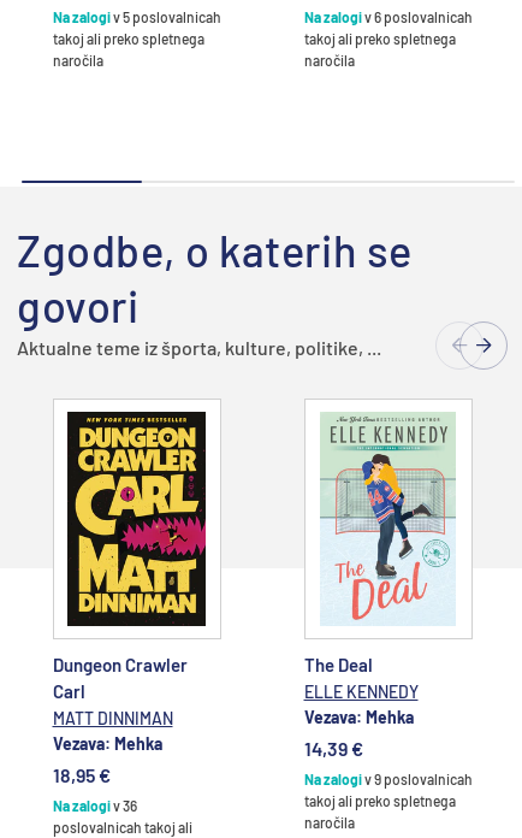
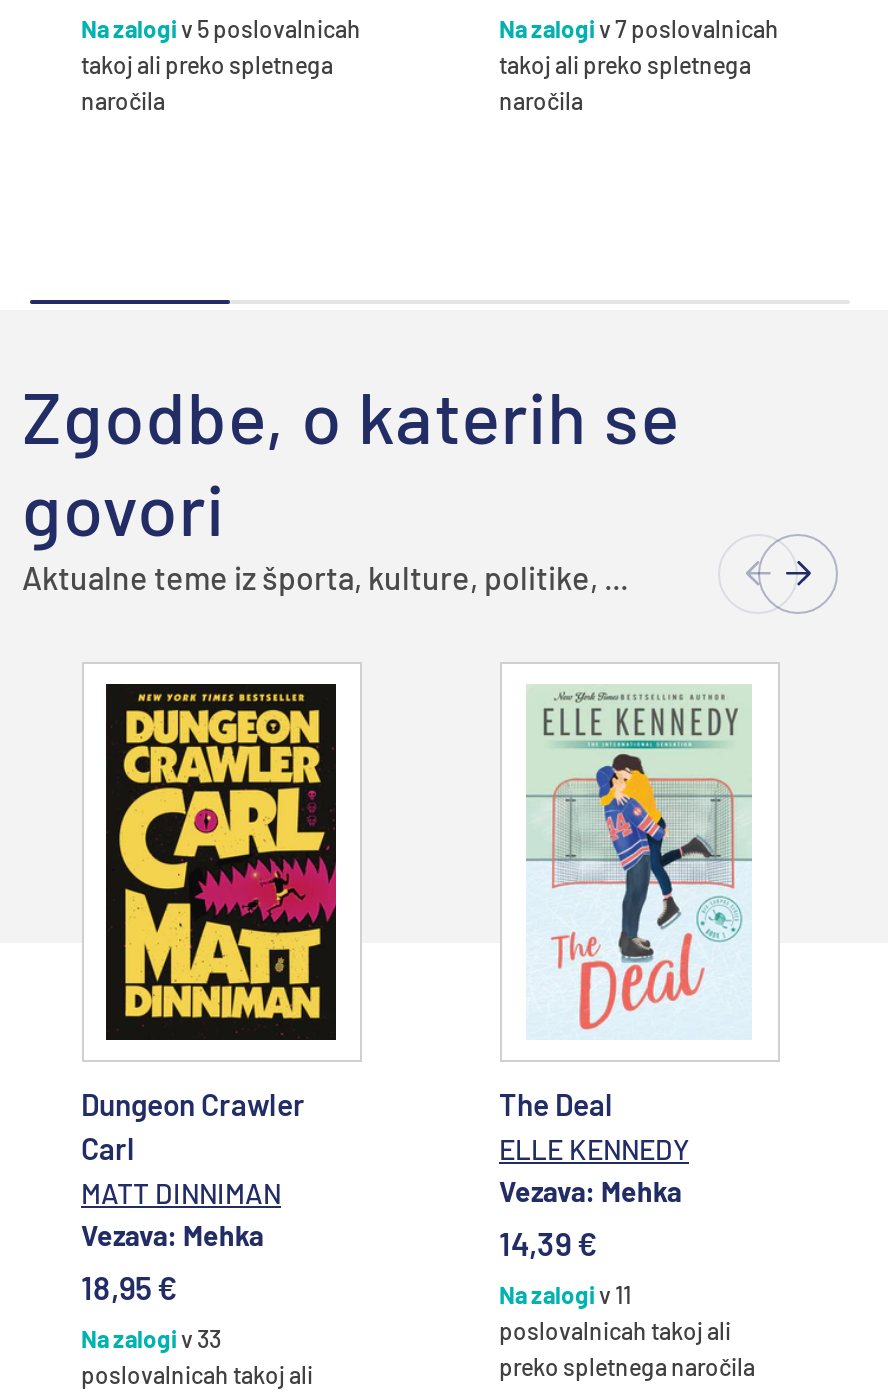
- Na zalogi v 6 poslovalnicah
+ Na zalogi v 7 poslovalnicah

- Na zalogi v 9 poslovalnicah
- takoj ali preko spletnega
- naročila
+ Na zalogi v 11
+ poslovalnicah takoj ali
+ preko spletnega naročila

- Na zalogi v 36
+ Na zalogi v 33
